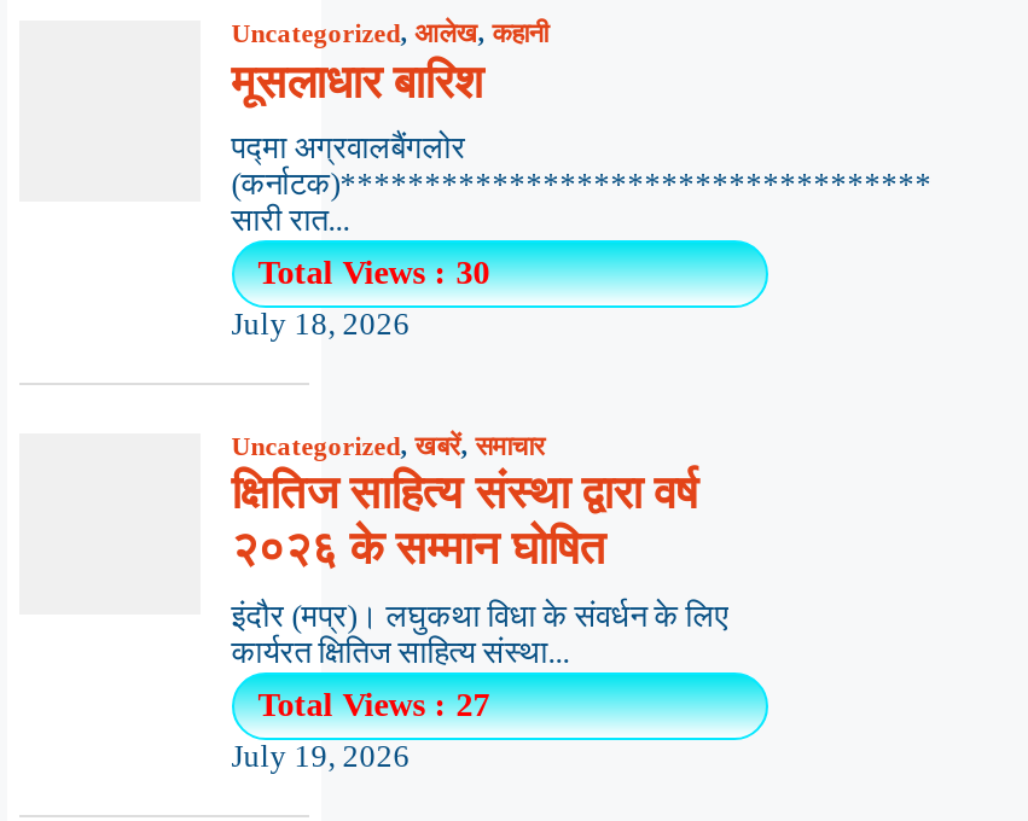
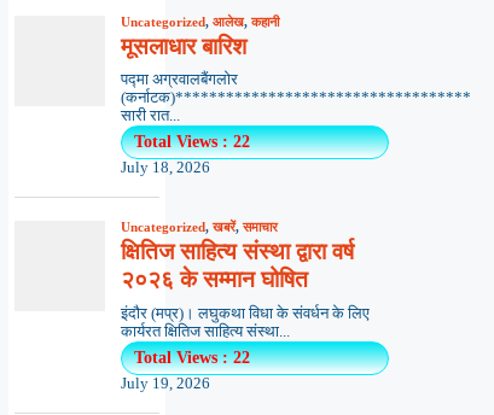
- Total Views : 30
+ Total Views : 22

- Total Views : 27
+ Total Views : 22
